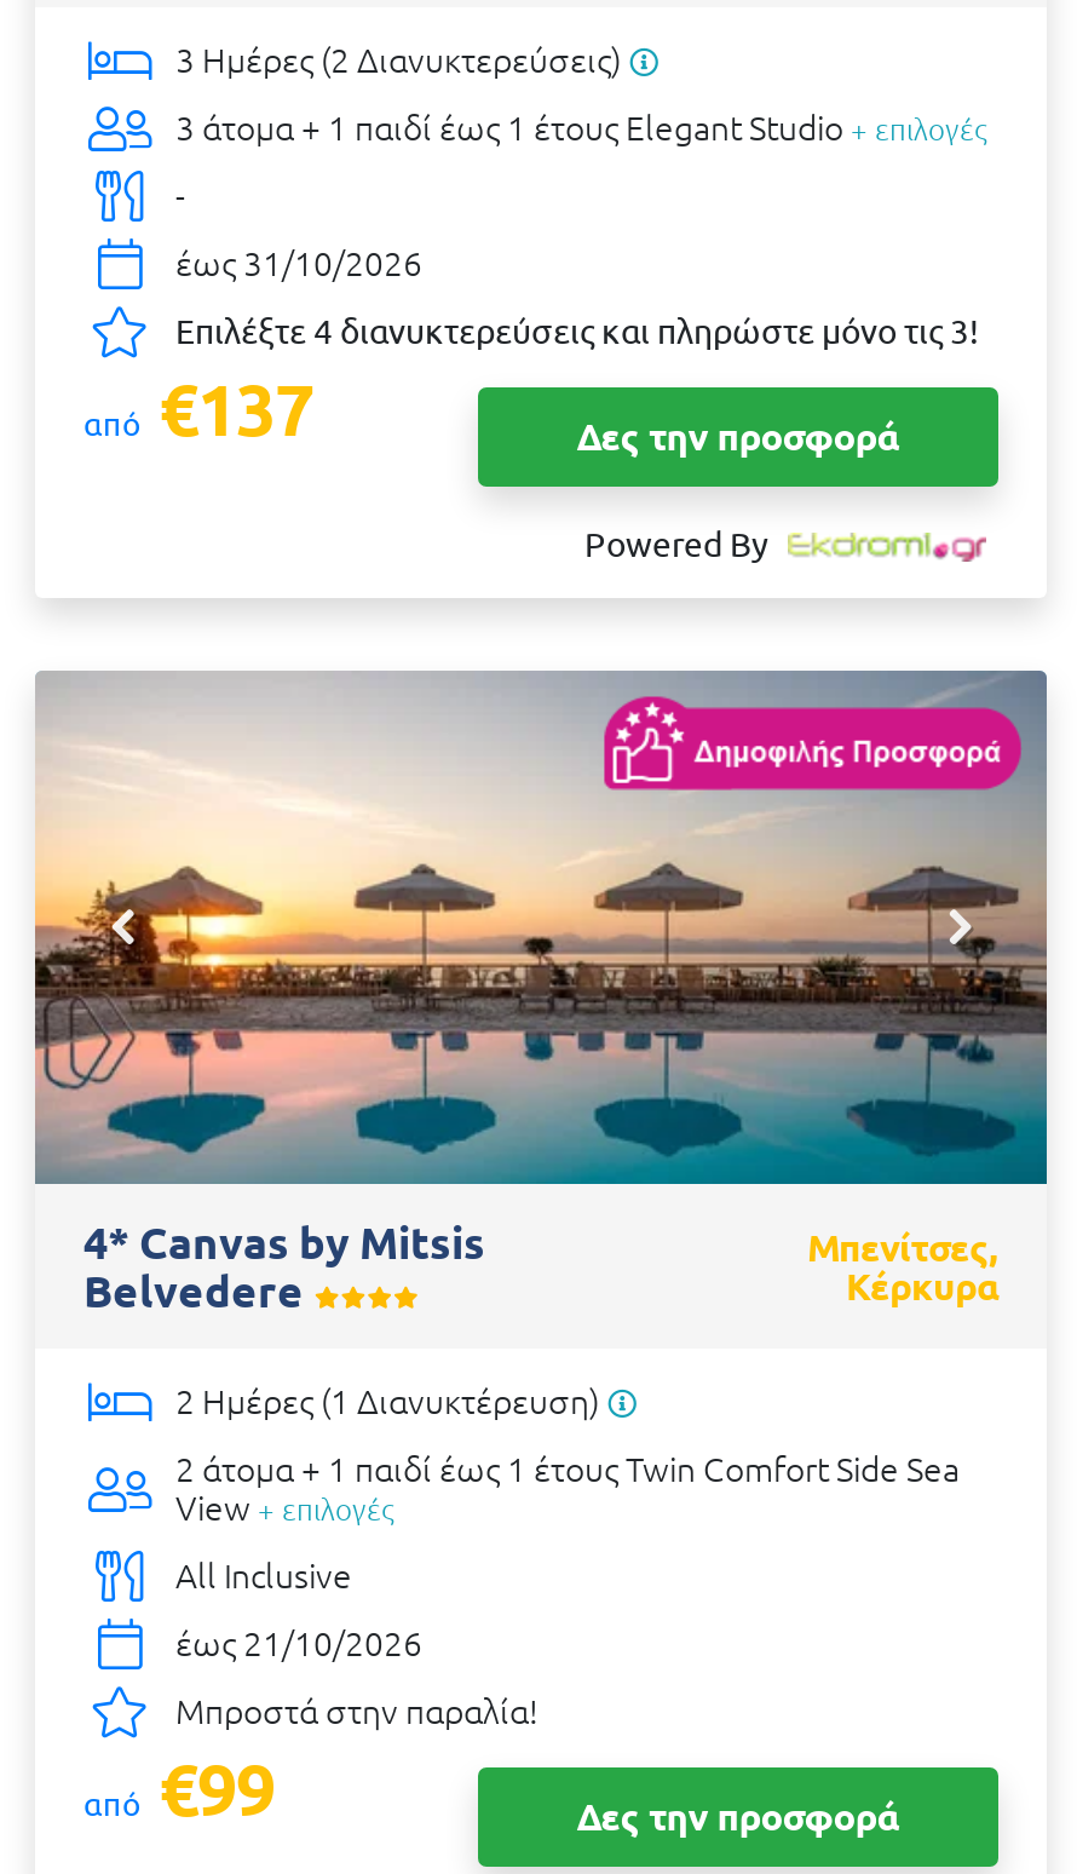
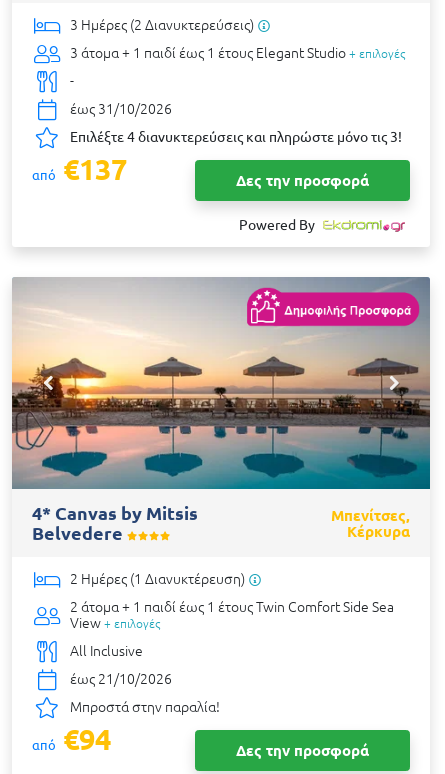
- από €99
+ από €94
